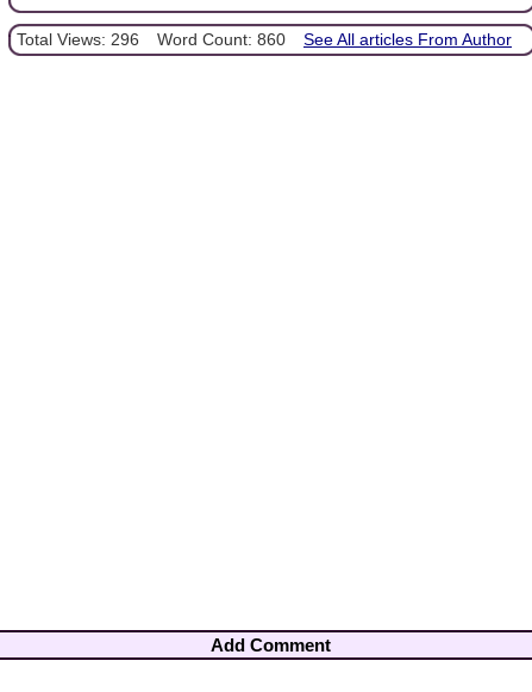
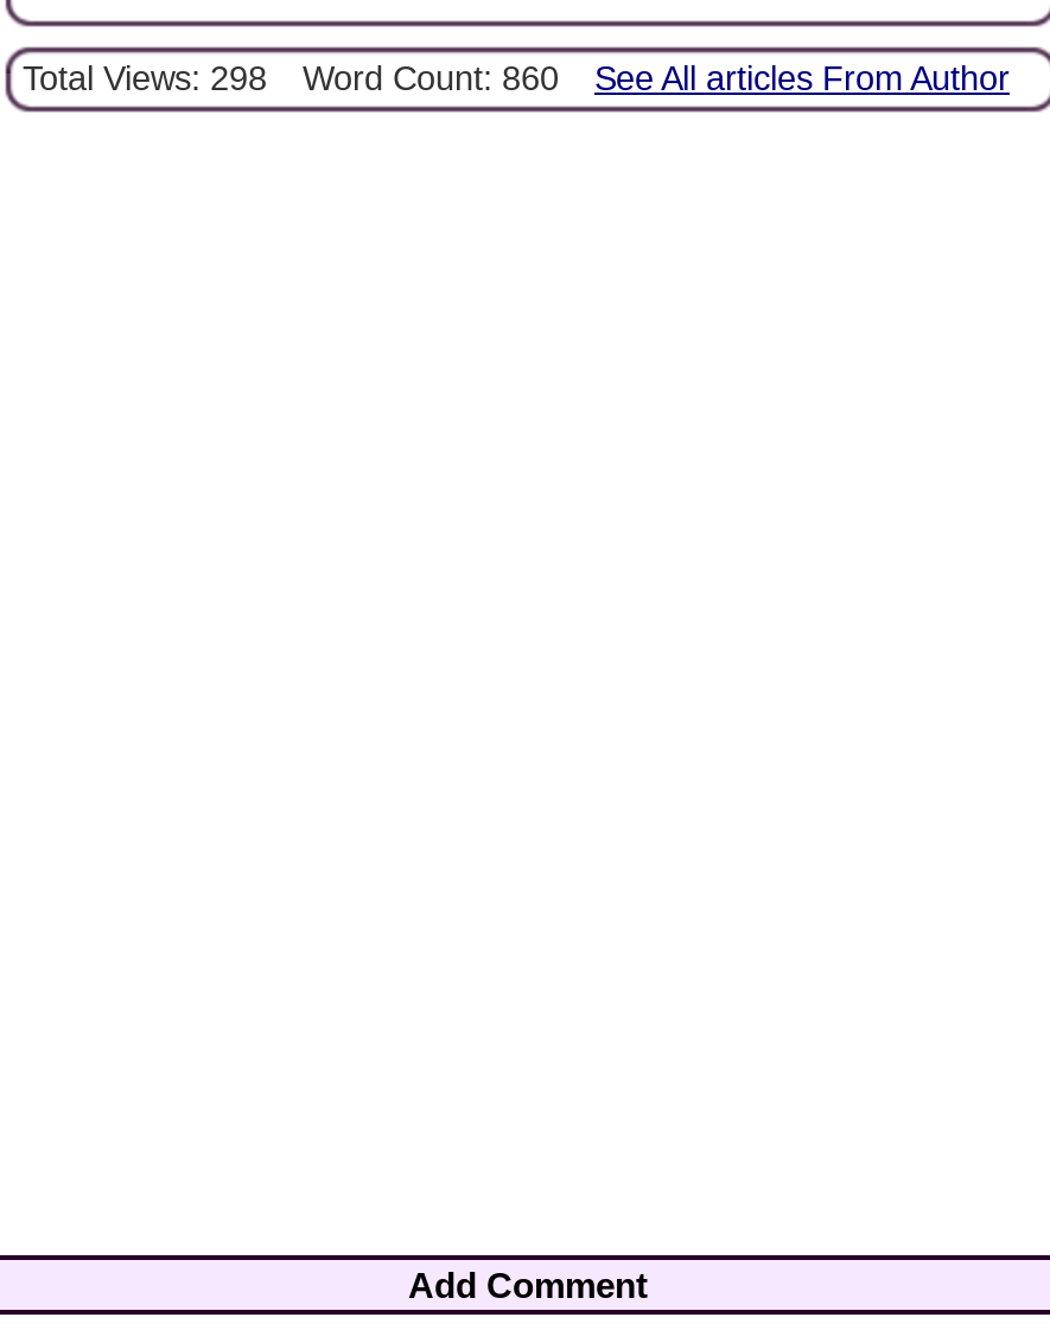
- Total Views: 296 Word Count: 860 See All articles From Author
+ Total Views: 298 Word Count: 860 See All articles From Author
